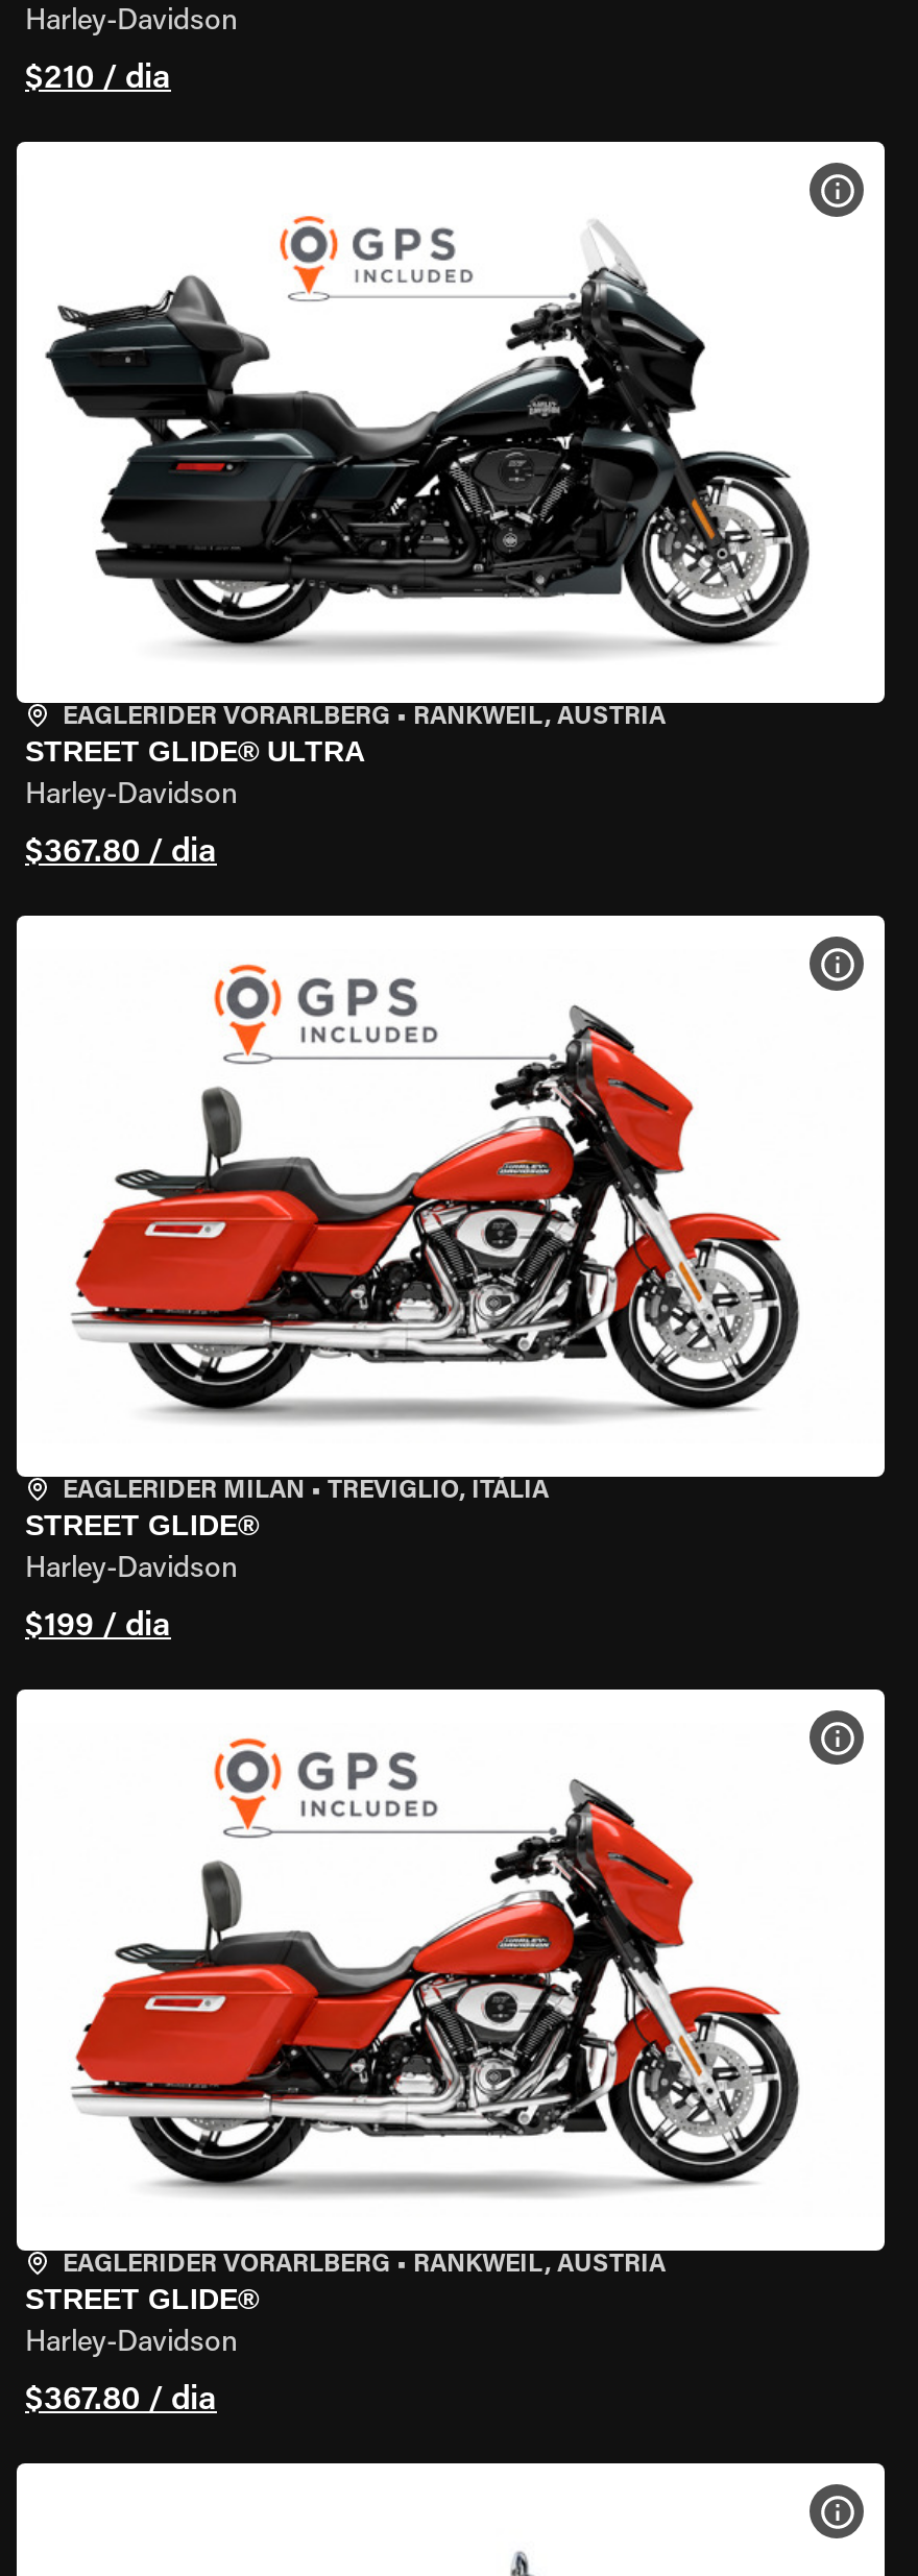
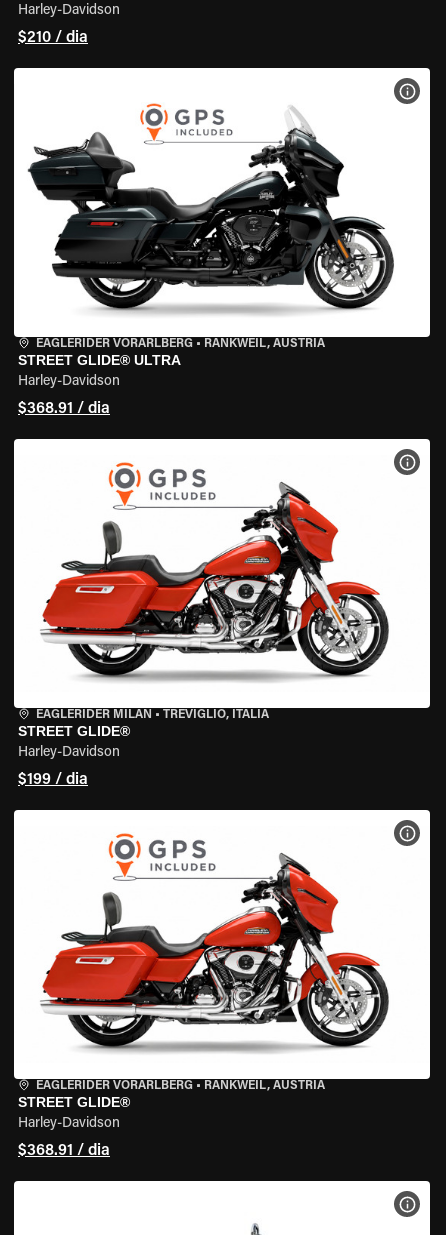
- $367.80 / dia
+ $368.91 / dia

- $367.80 / dia
+ $368.91 / dia
